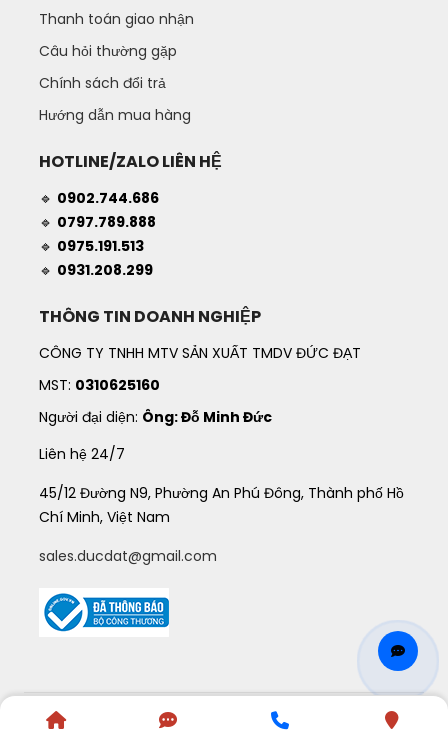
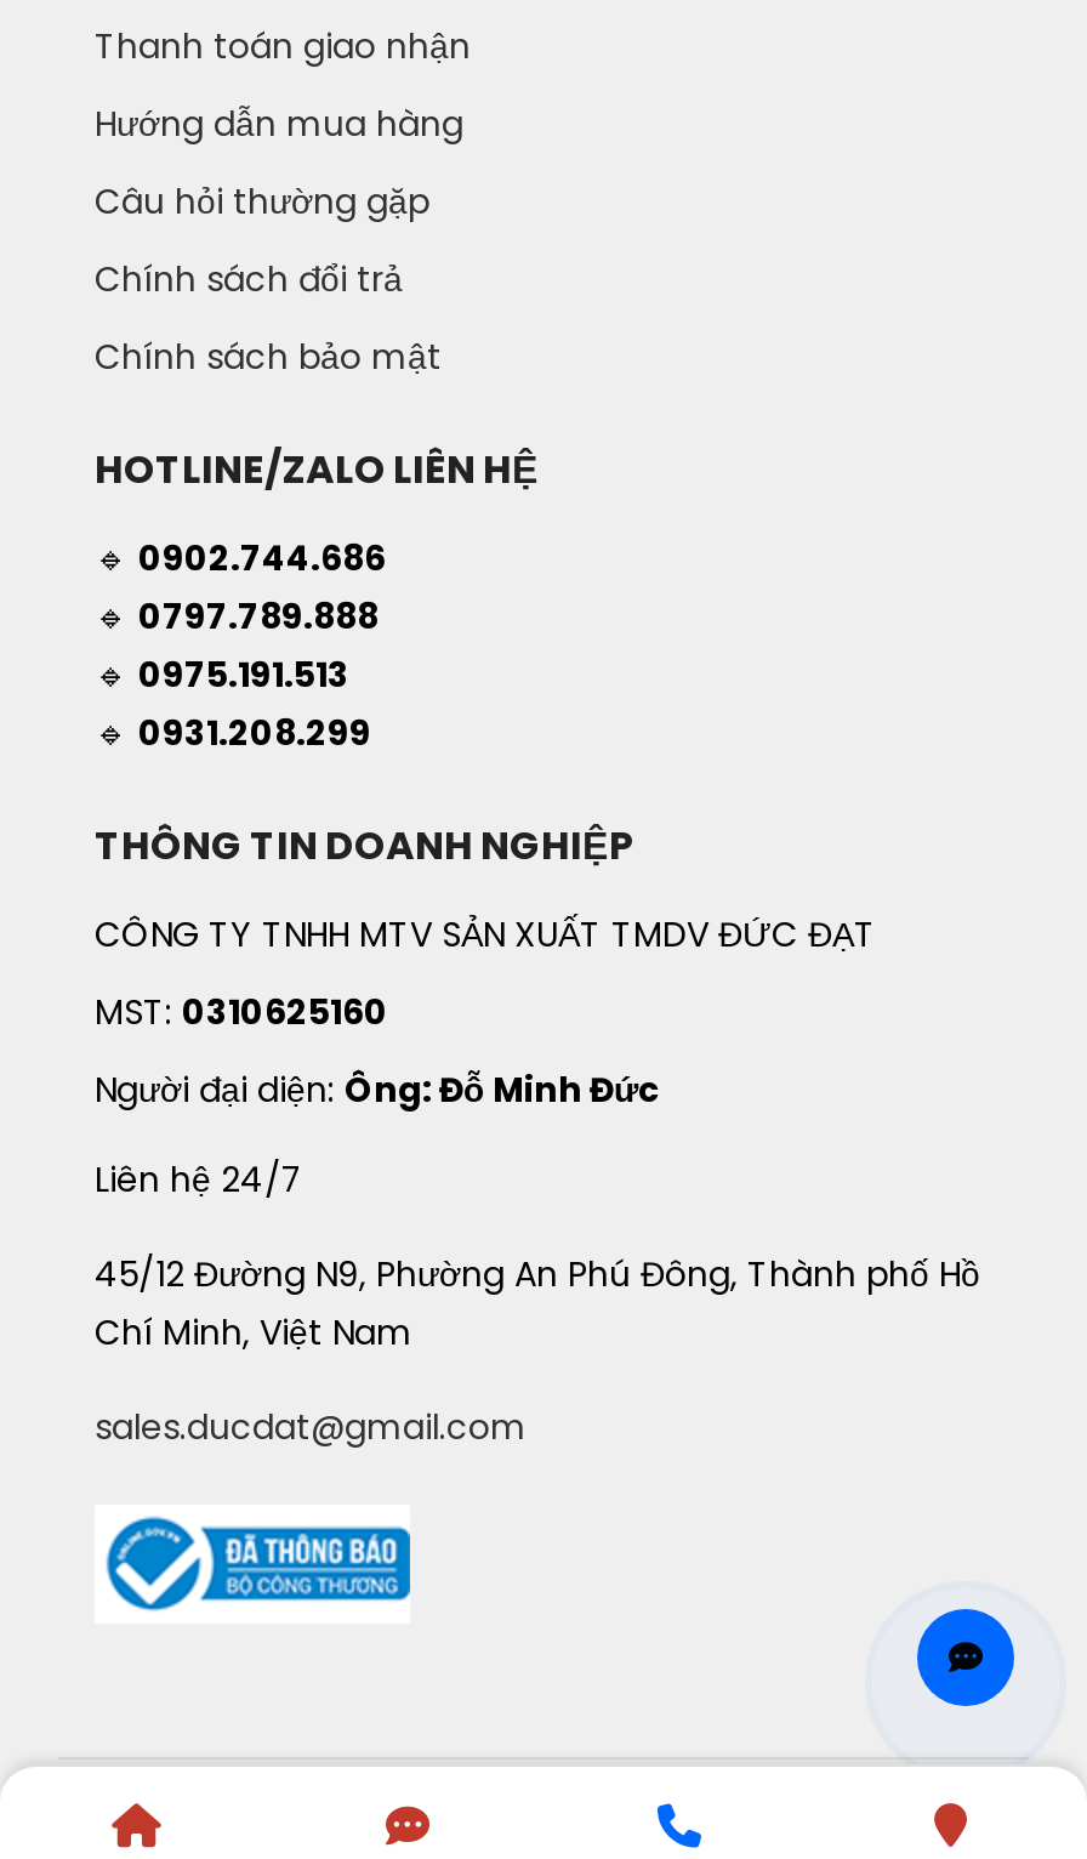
+ Chính sách bảo mật

moved up: Hướng dẫn mua hàng
